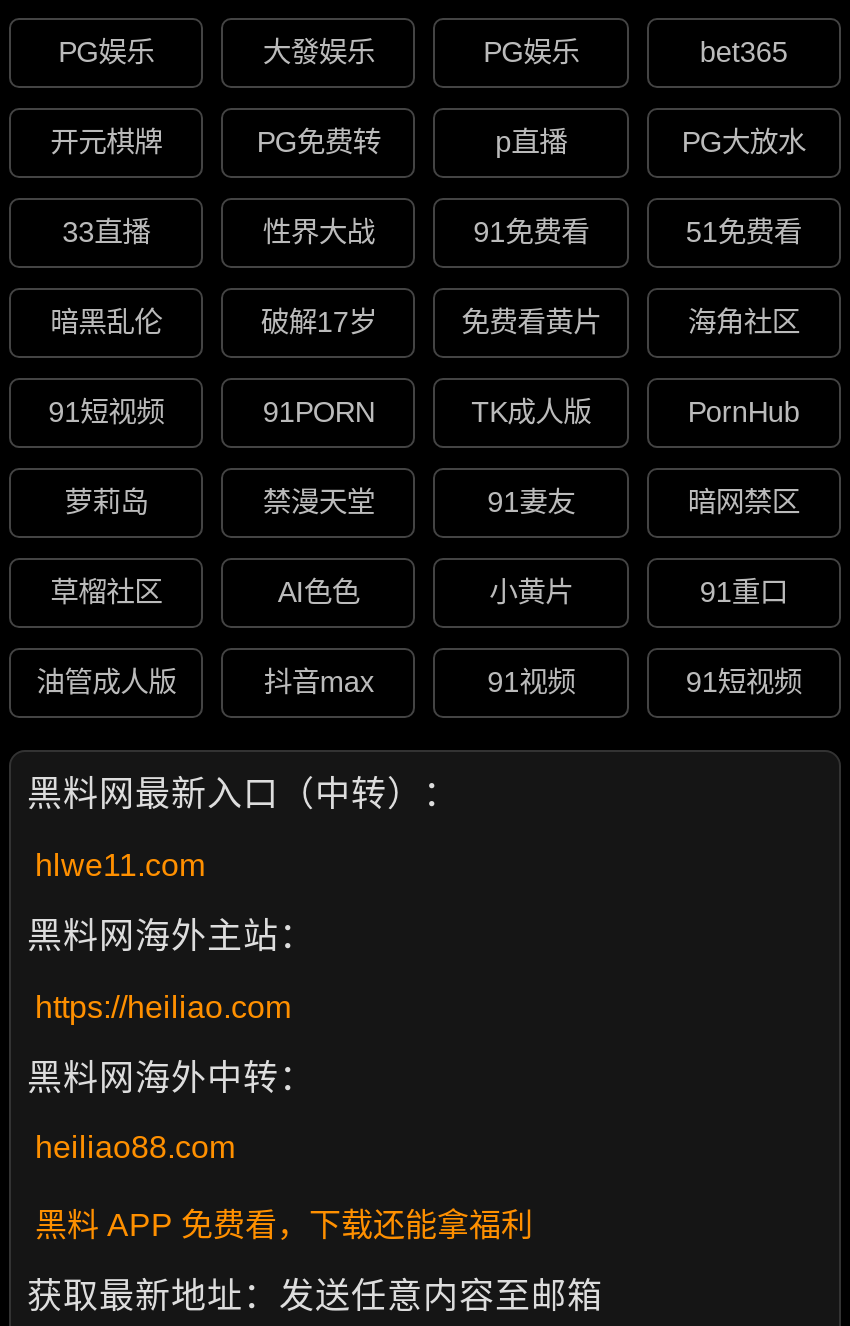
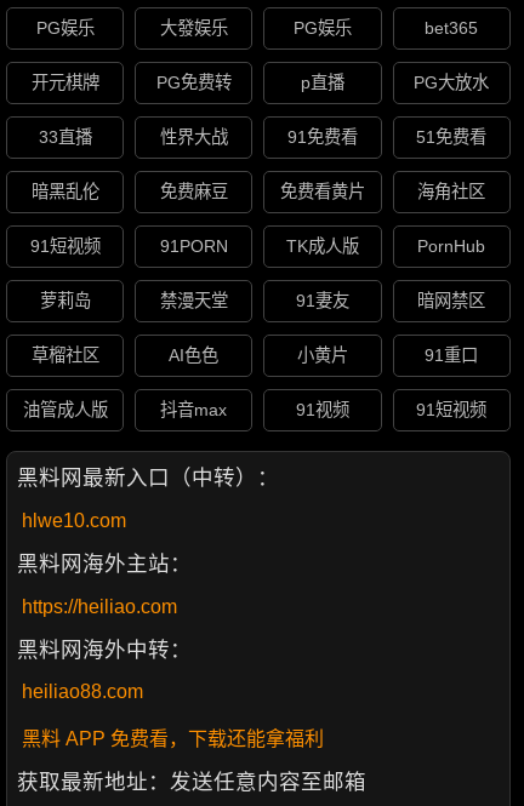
- 破解17岁
+ 免费麻豆

- hlwe11.com
+ hlwe10.com
